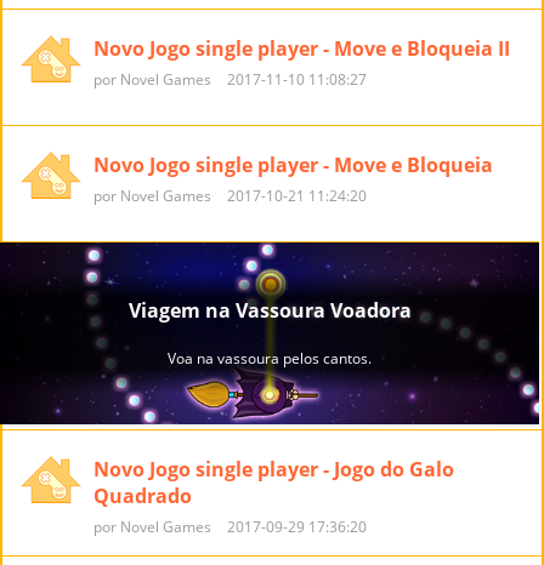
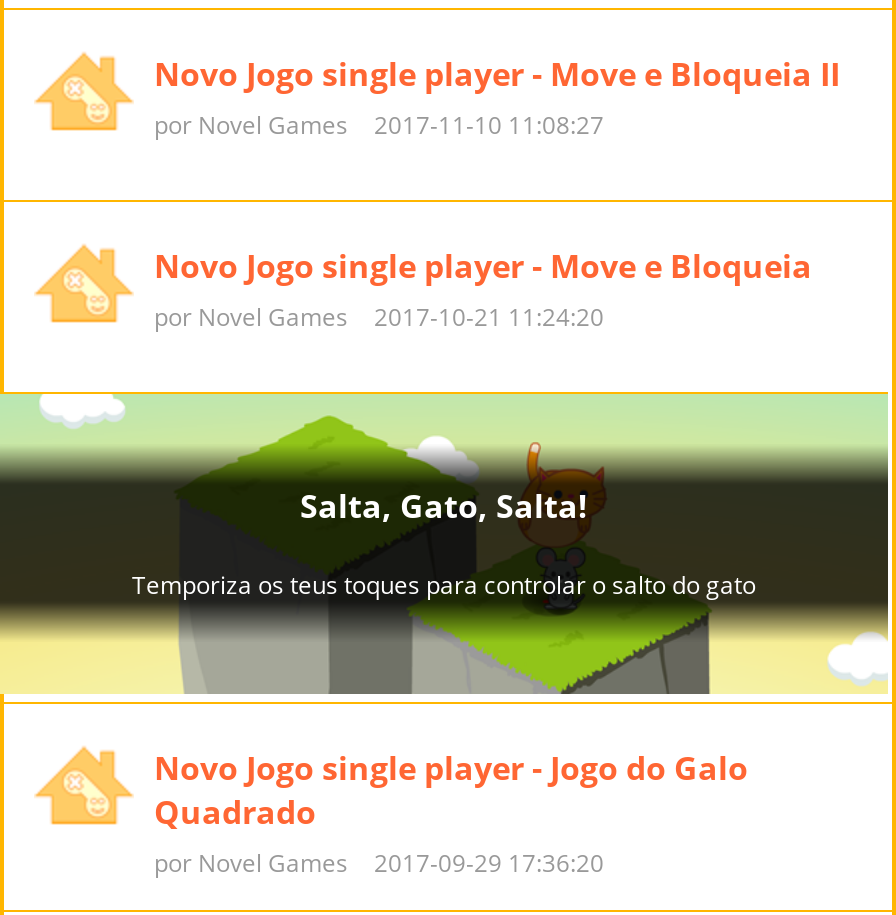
- [image]
+ [image]
